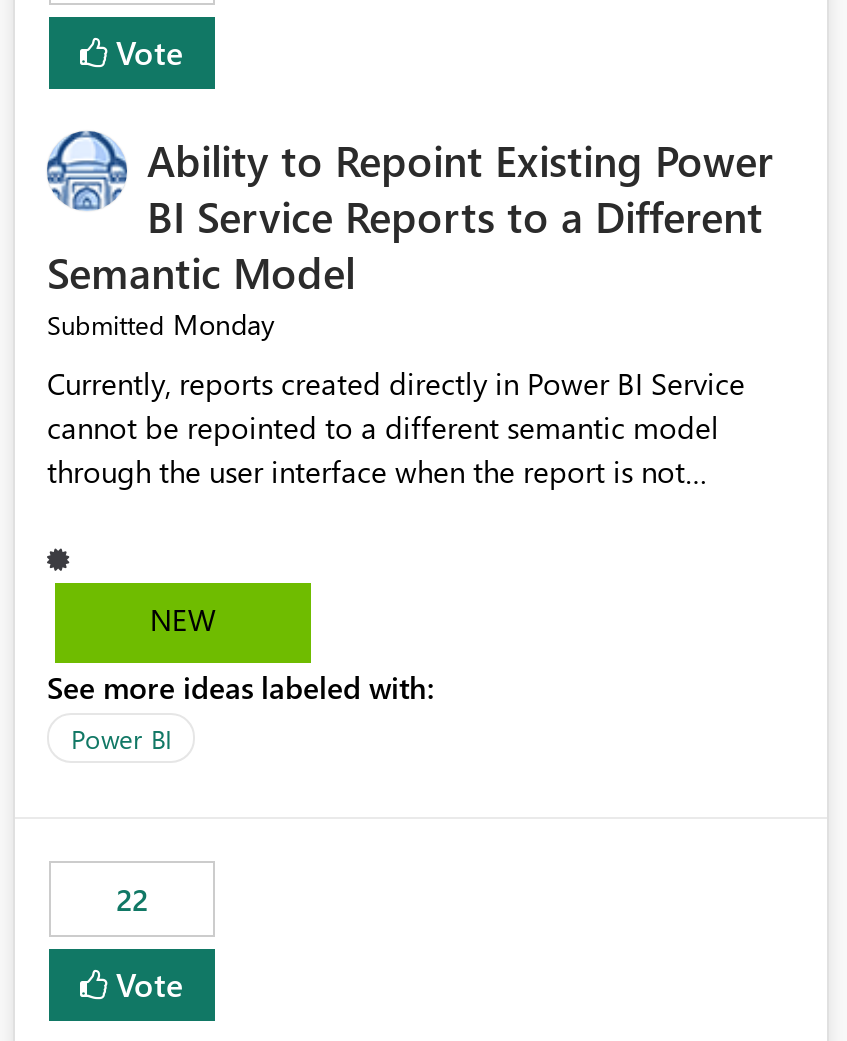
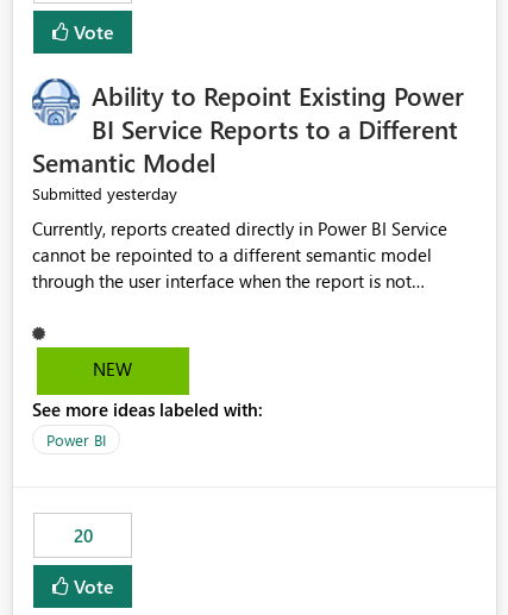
- Submitted Monday
+ Submitted yesterday

- 22
+ 20
